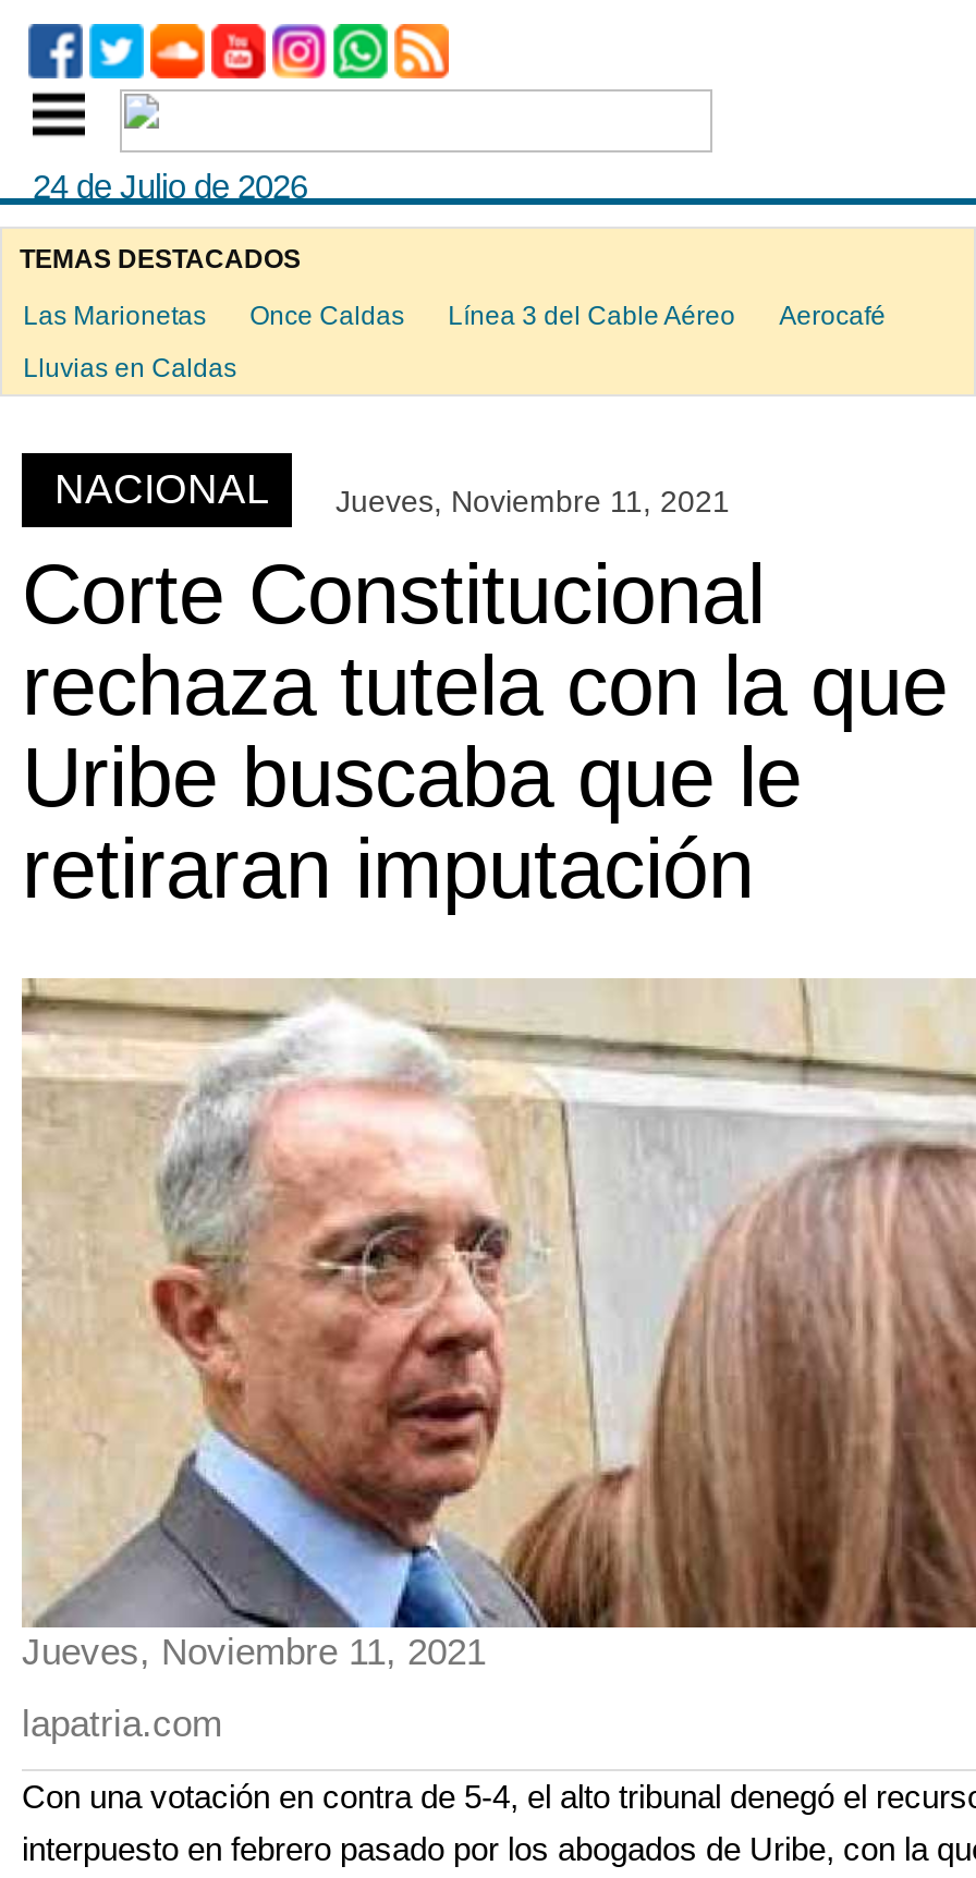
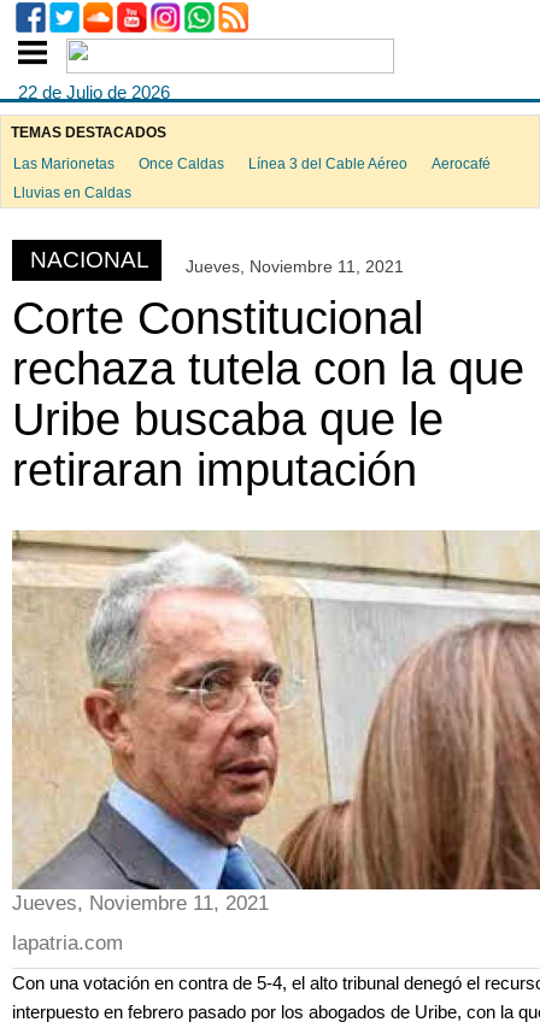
- 24 de Julio de 2026
+ 22 de Julio de 2026
